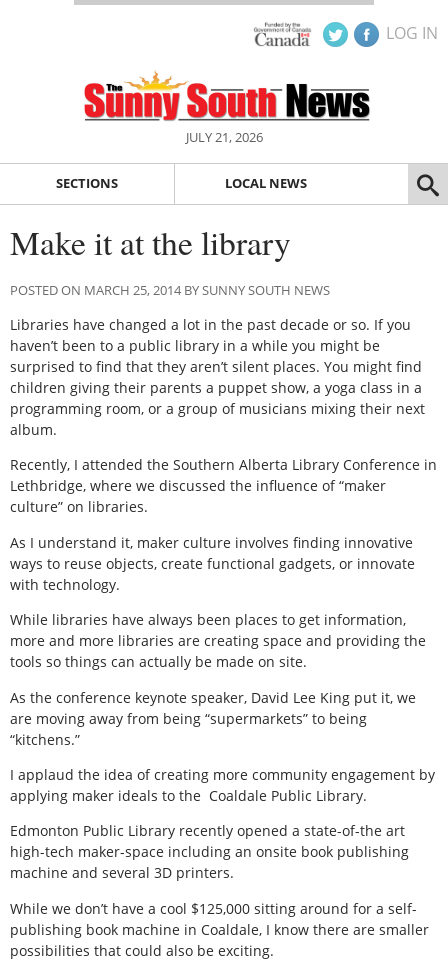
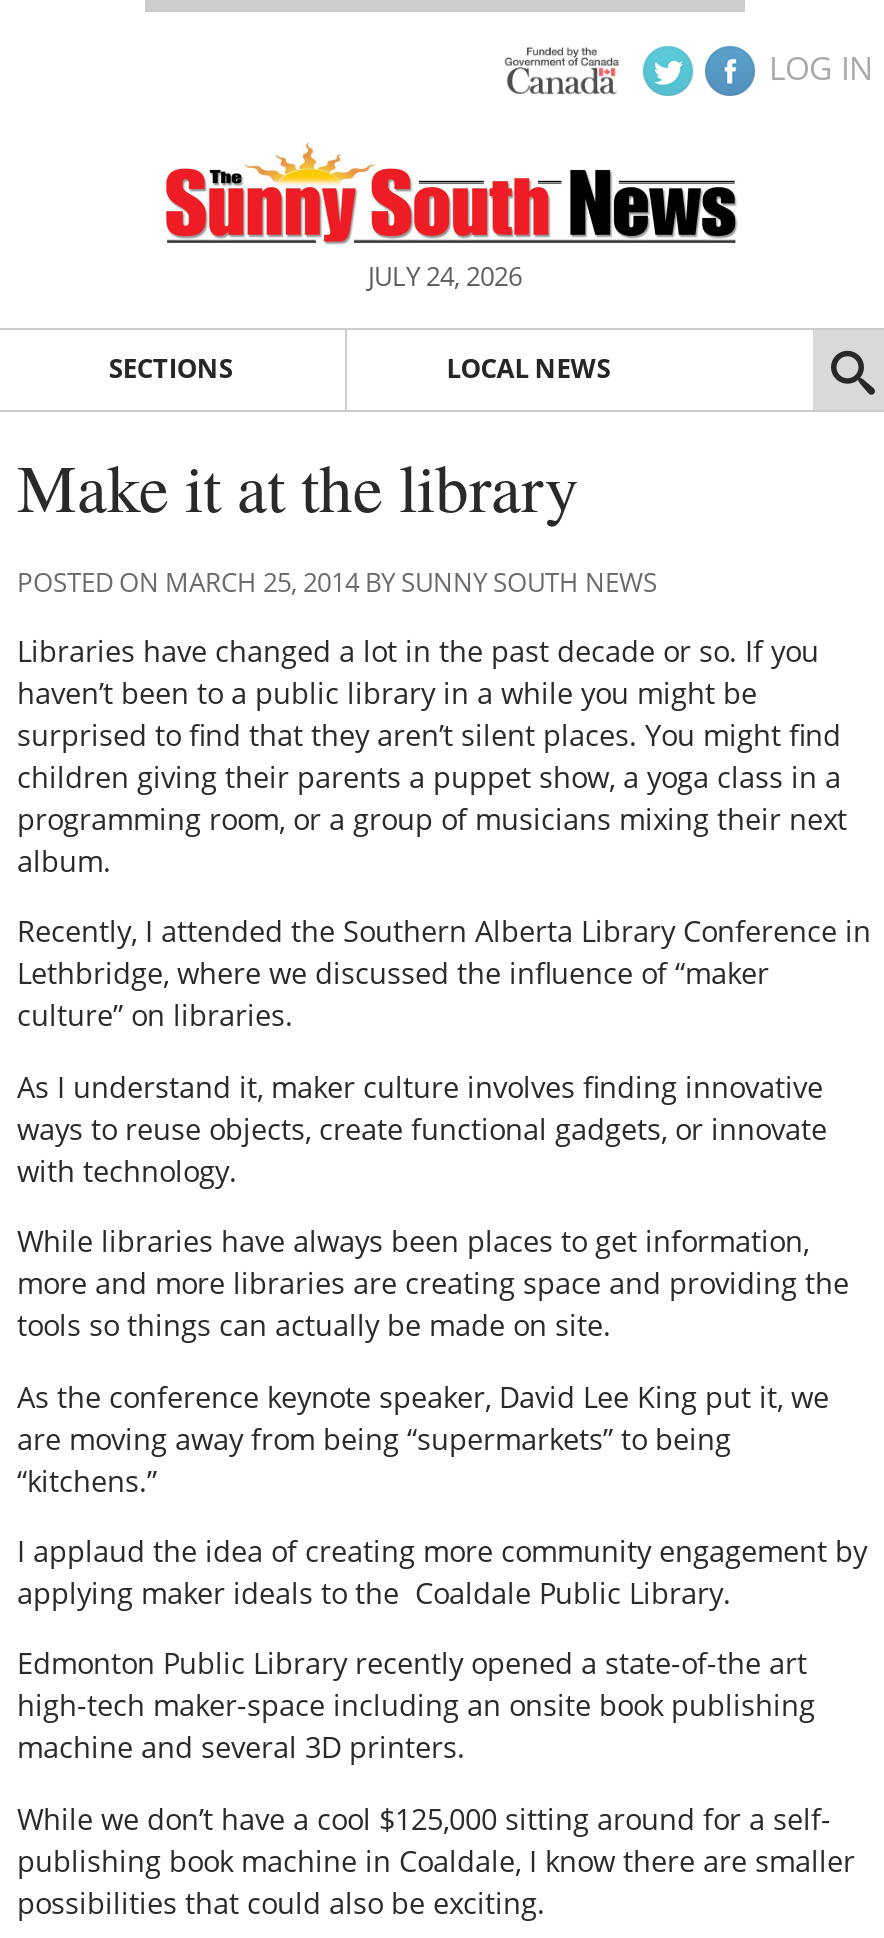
- JULY 21, 2026
+ JULY 24, 2026
